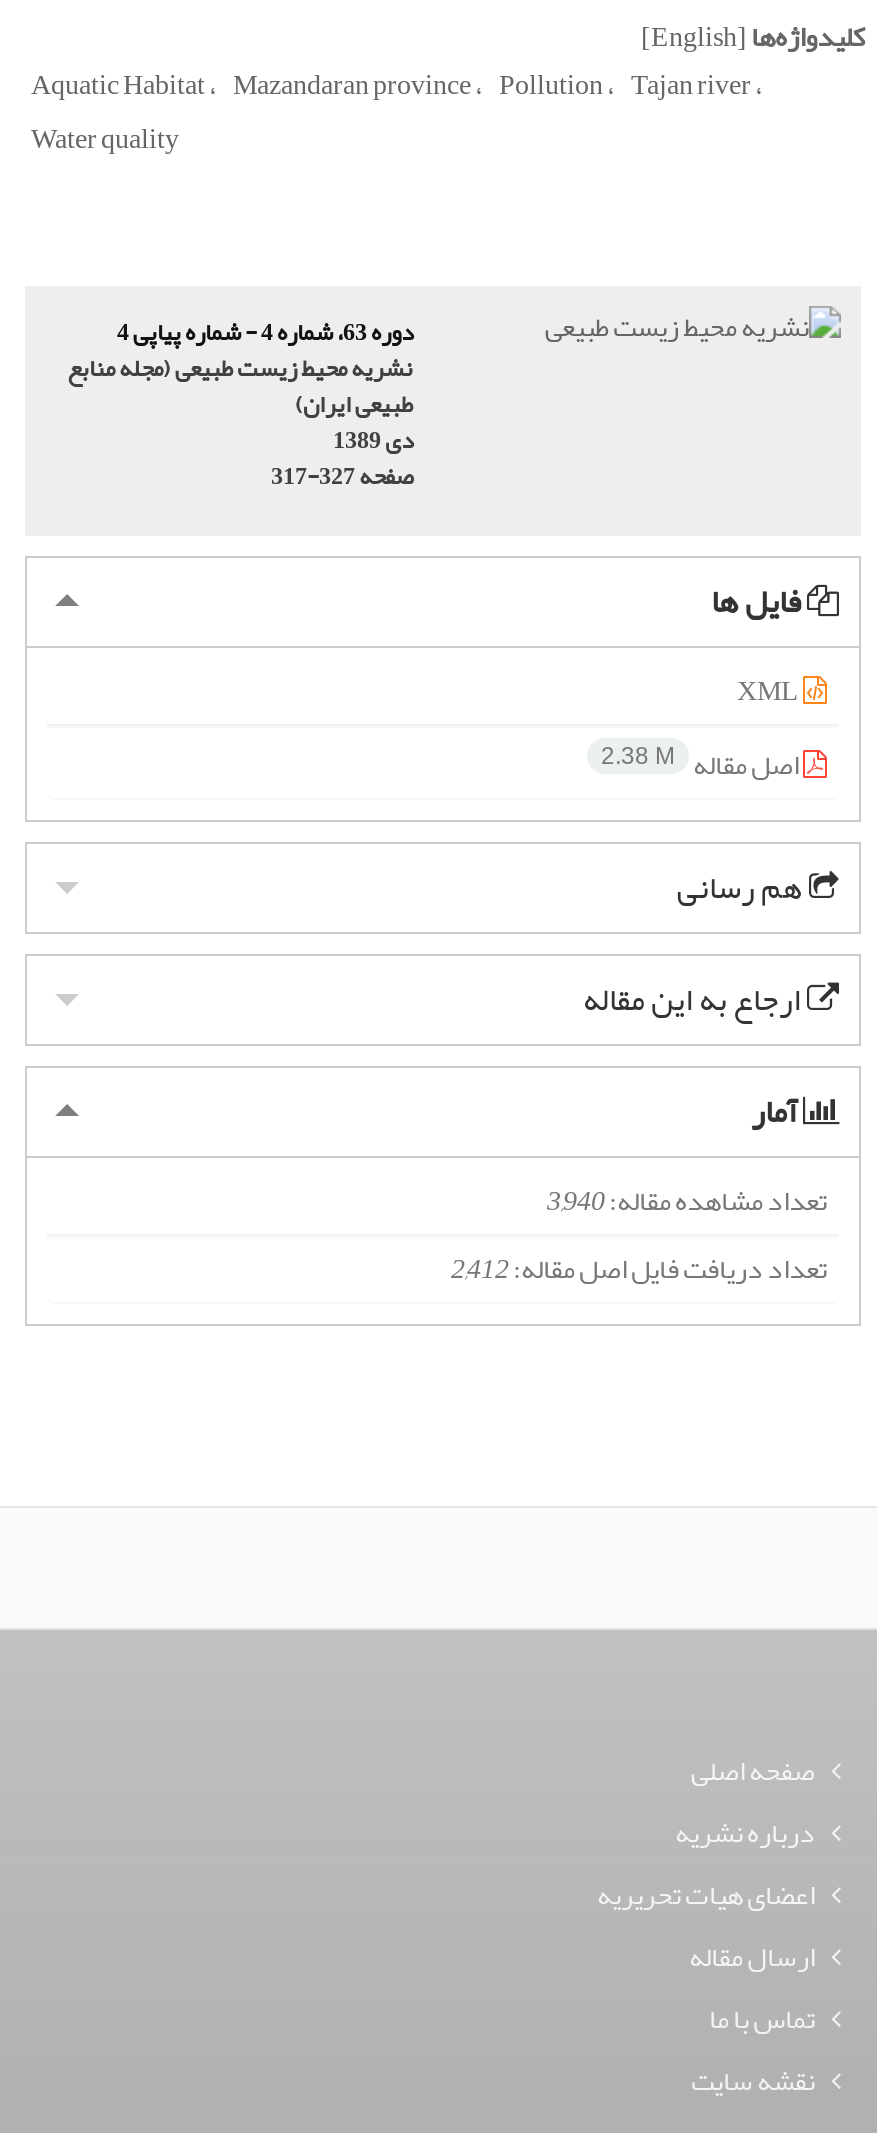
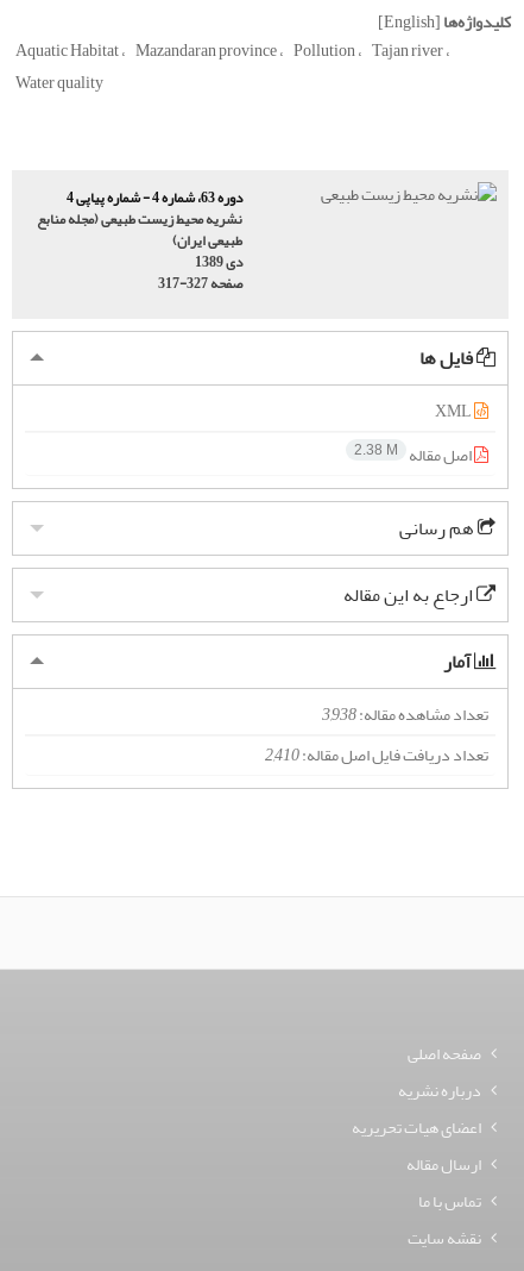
- تعداد مشاهده مقاله:3,940
+ تعداد مشاهده مقاله:3,938

- تعداد دریافت فایل اصل مقاله:2,412
+ تعداد دریافت فایل اصل مقاله:2,410
